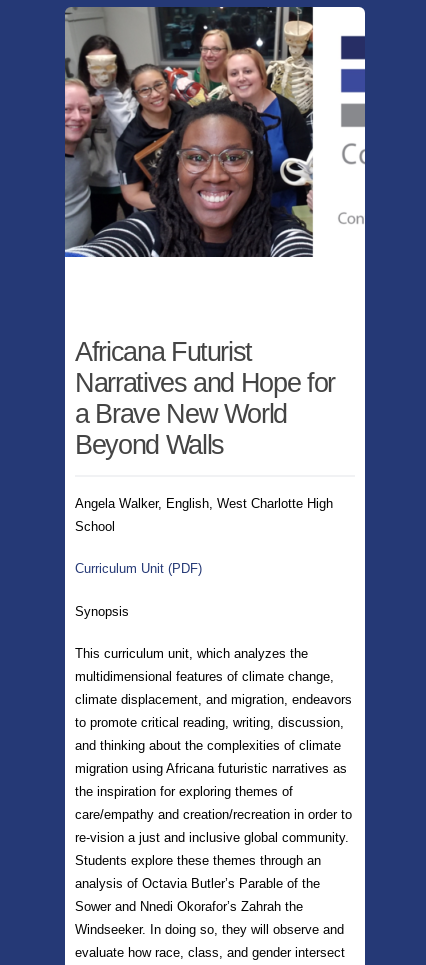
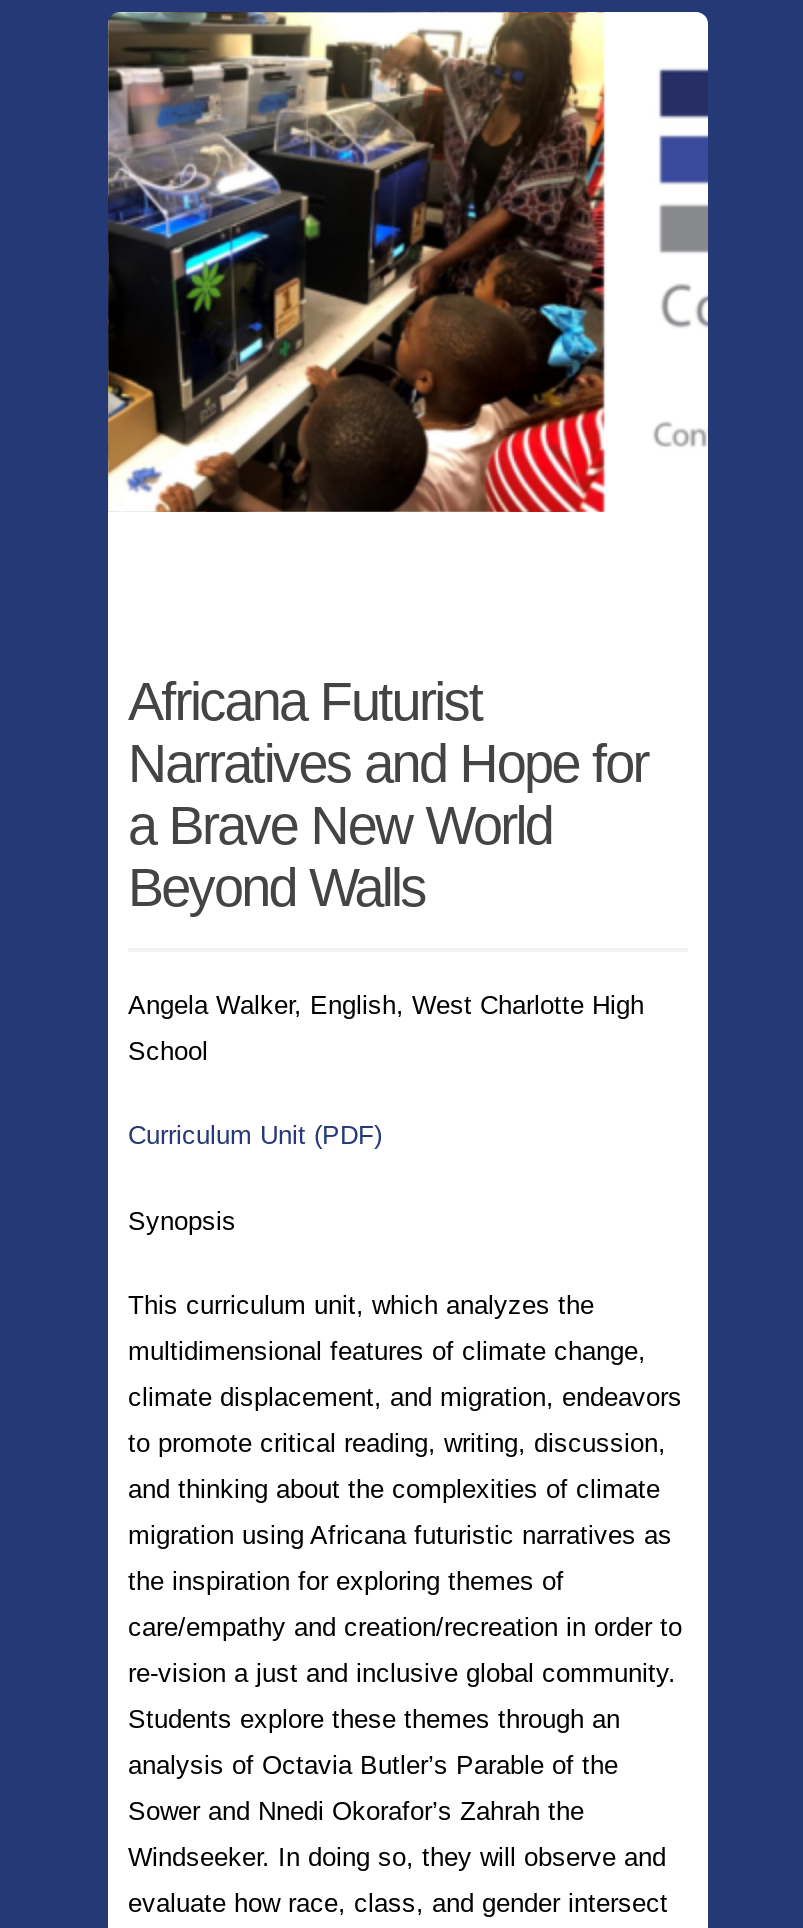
- [image]
+ [image]
